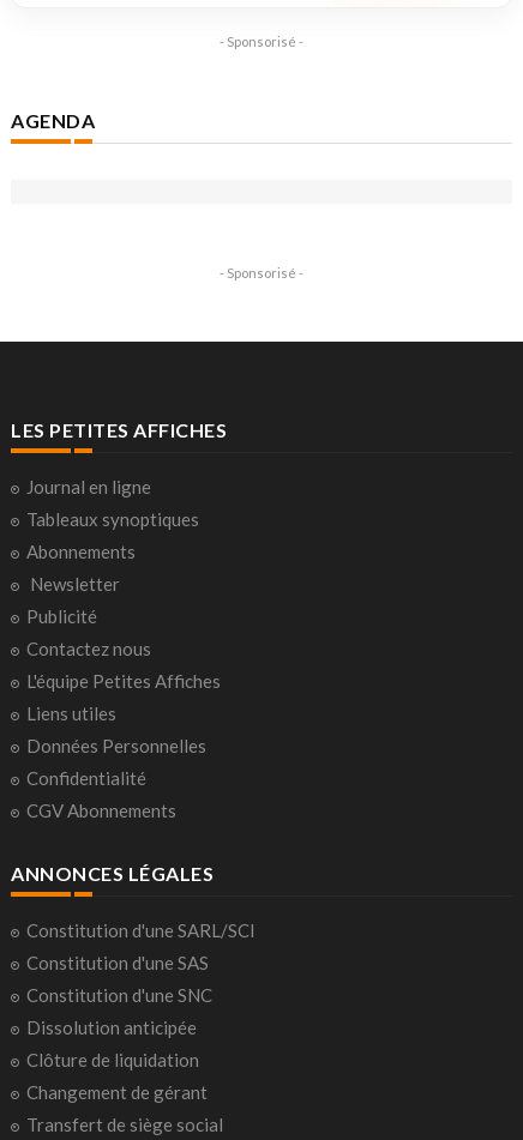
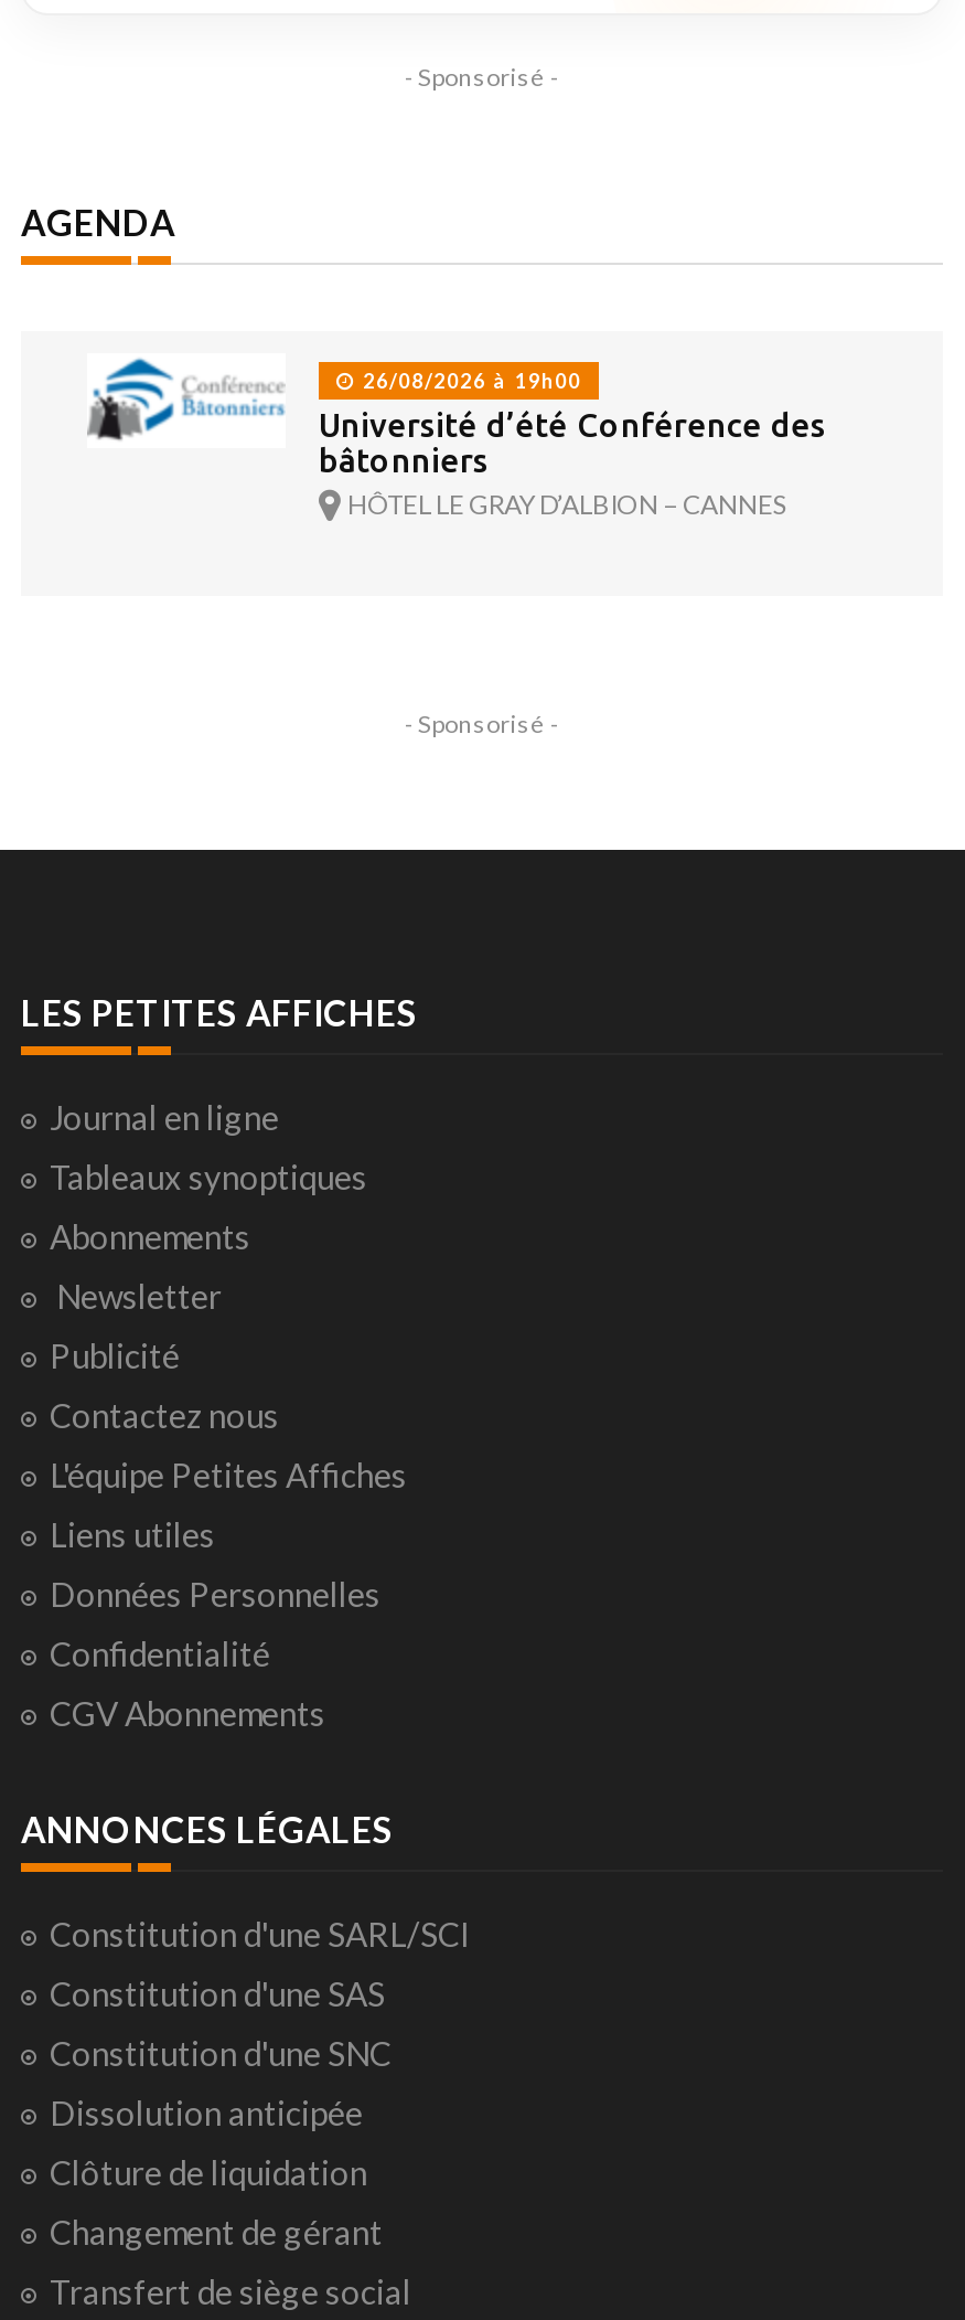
+ [image]
+ 26/08/2026 à 19h00
+ Université d’été Conférence des
+ bâtonniers
+ HÔTEL LE GRAY D’ALBION – CANNES
